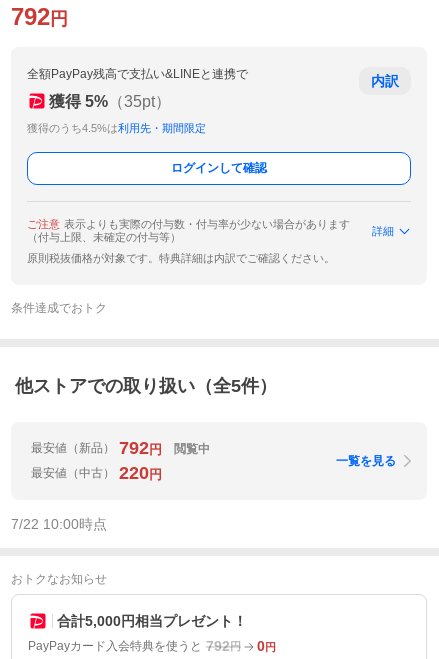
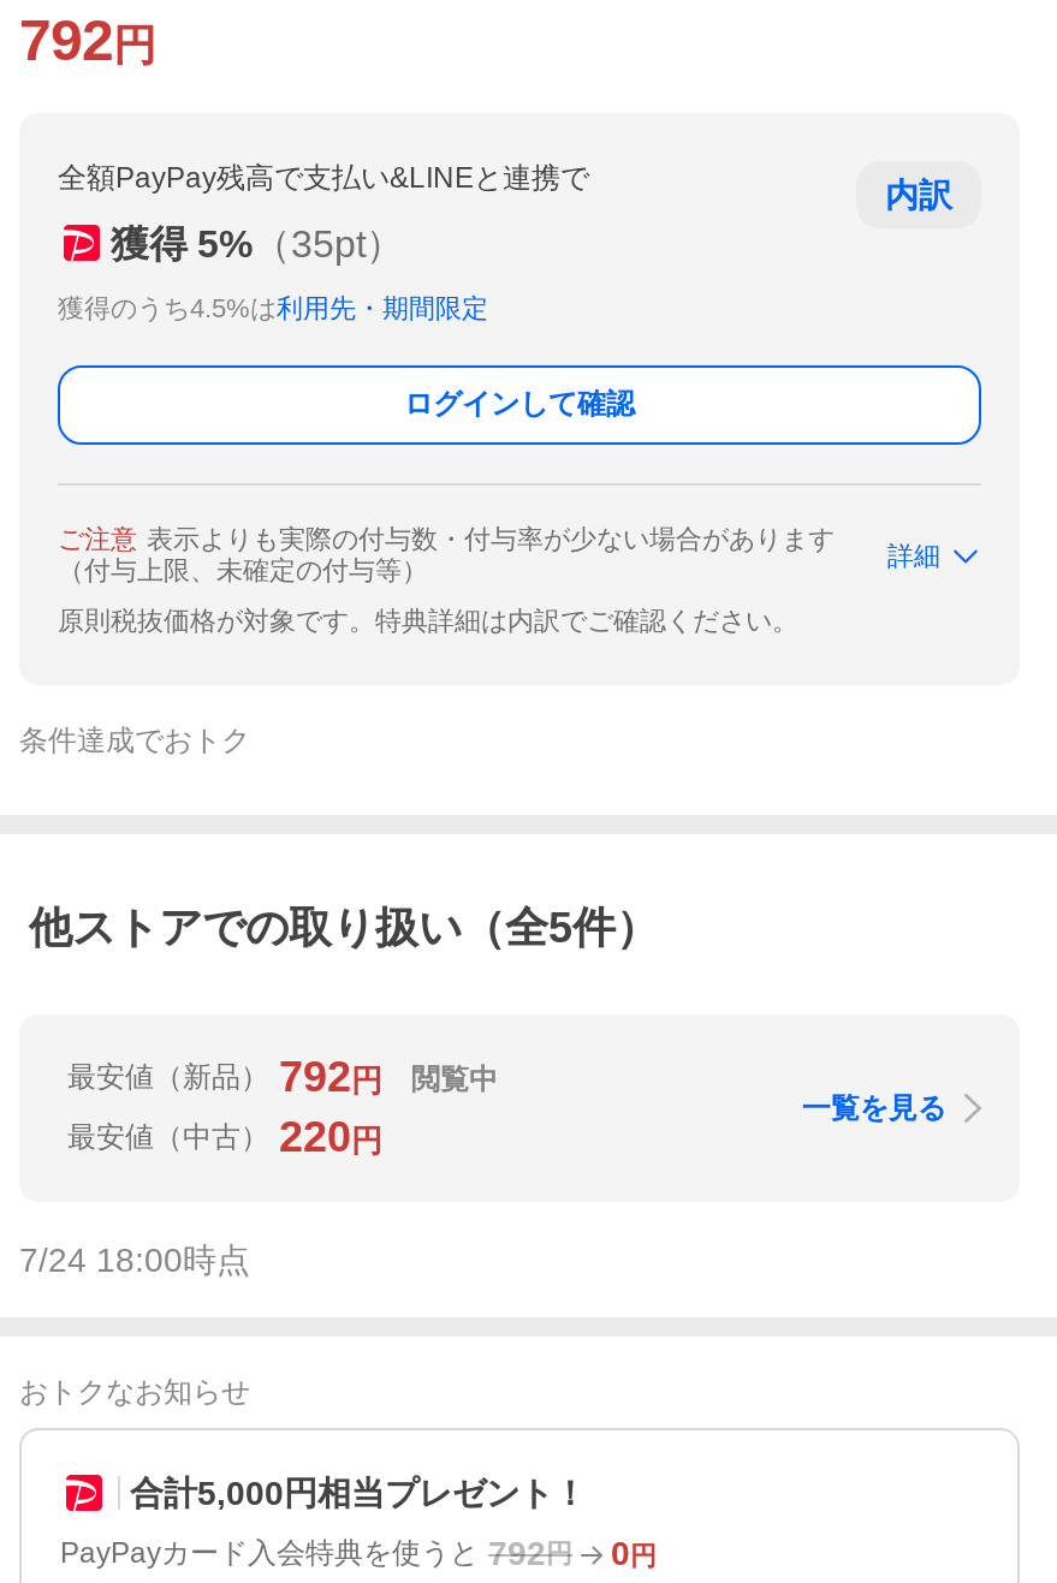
- 7/22 10:00時点
+ 7/24 18:00時点
